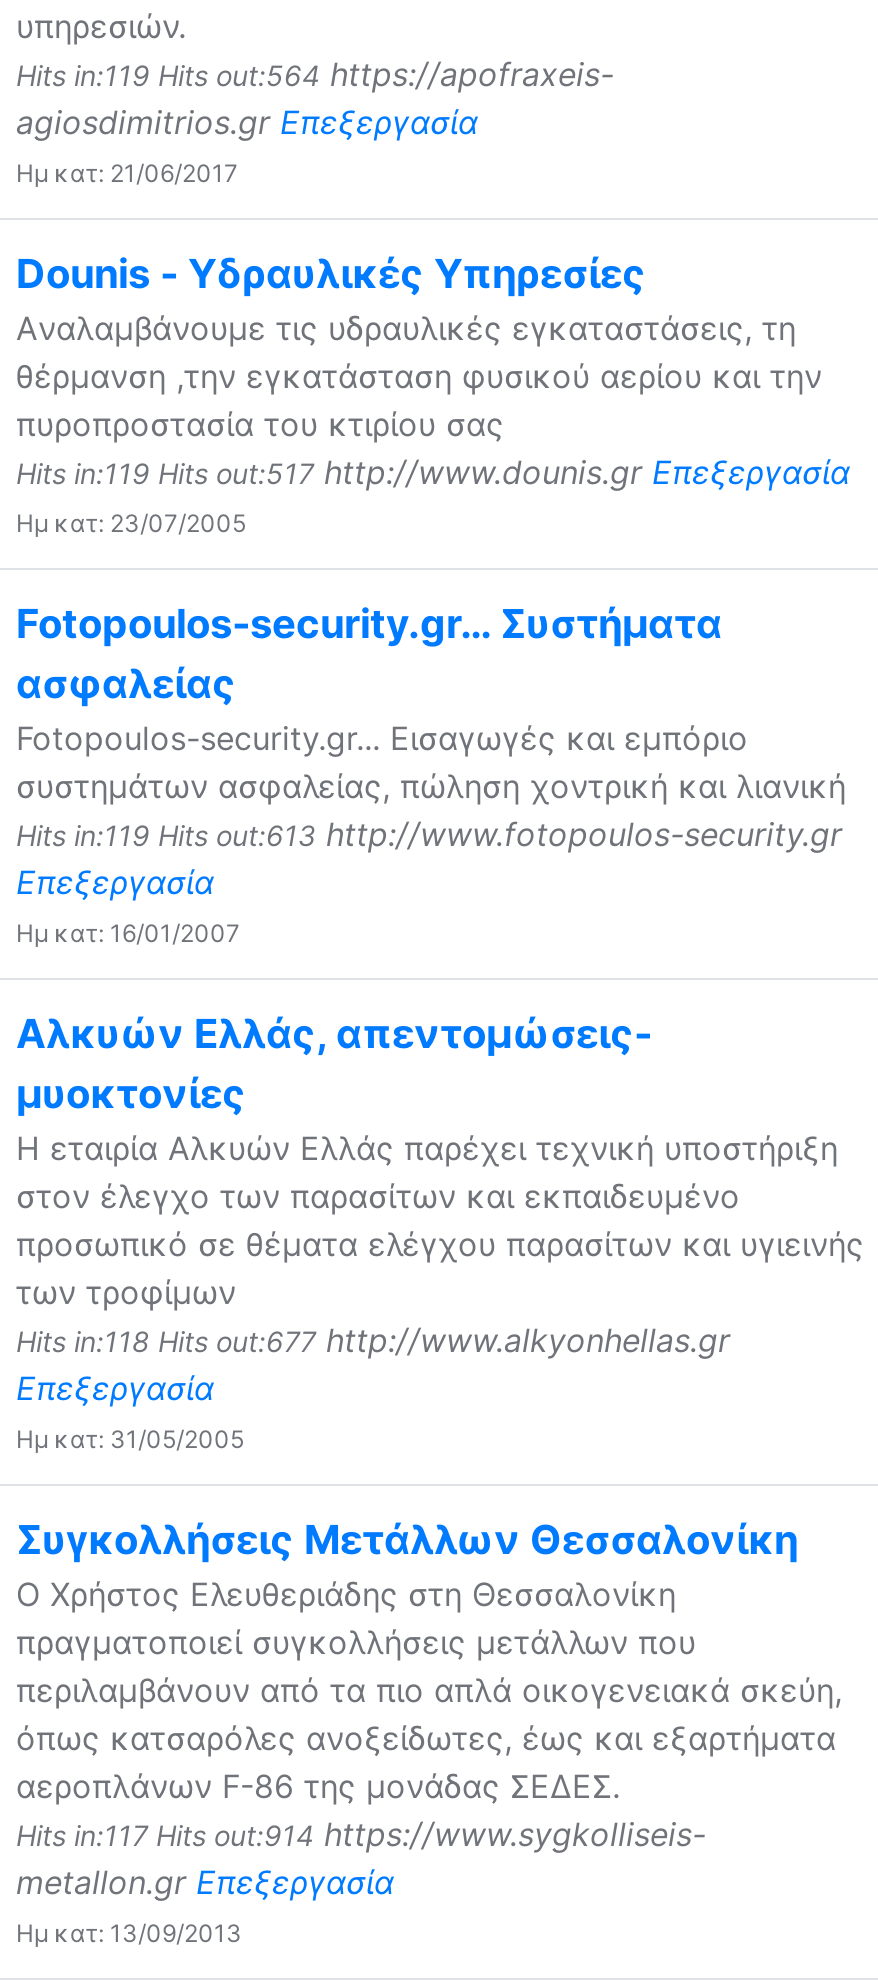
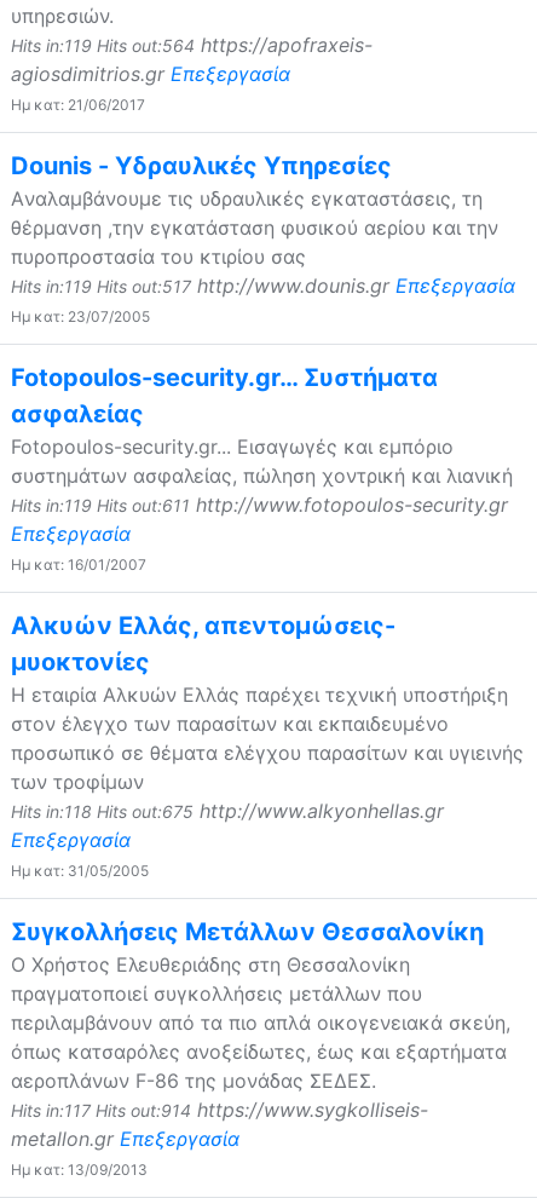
- Hits in:119 Hits out:613 http://www.fotopoulos-security.gr
+ Hits in:119 Hits out:611 http://www.fotopoulos-security.gr

- Hits in:118 Hits out:677 http://www.alkyonhellas.gr
+ Hits in:118 Hits out:675 http://www.alkyonhellas.gr
